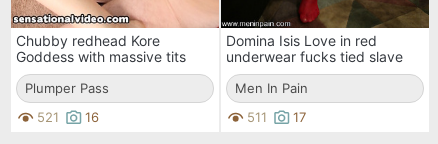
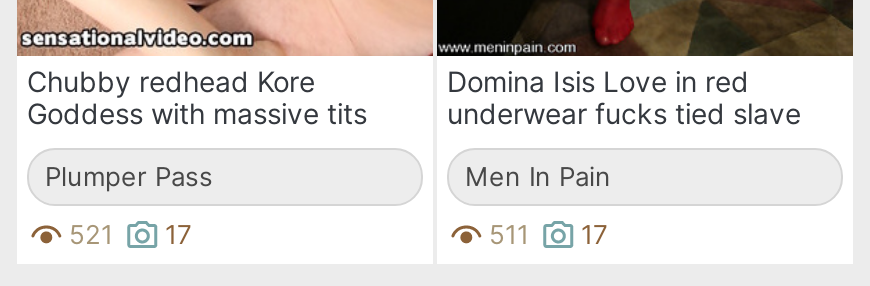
- 521 16
+ 521 17
